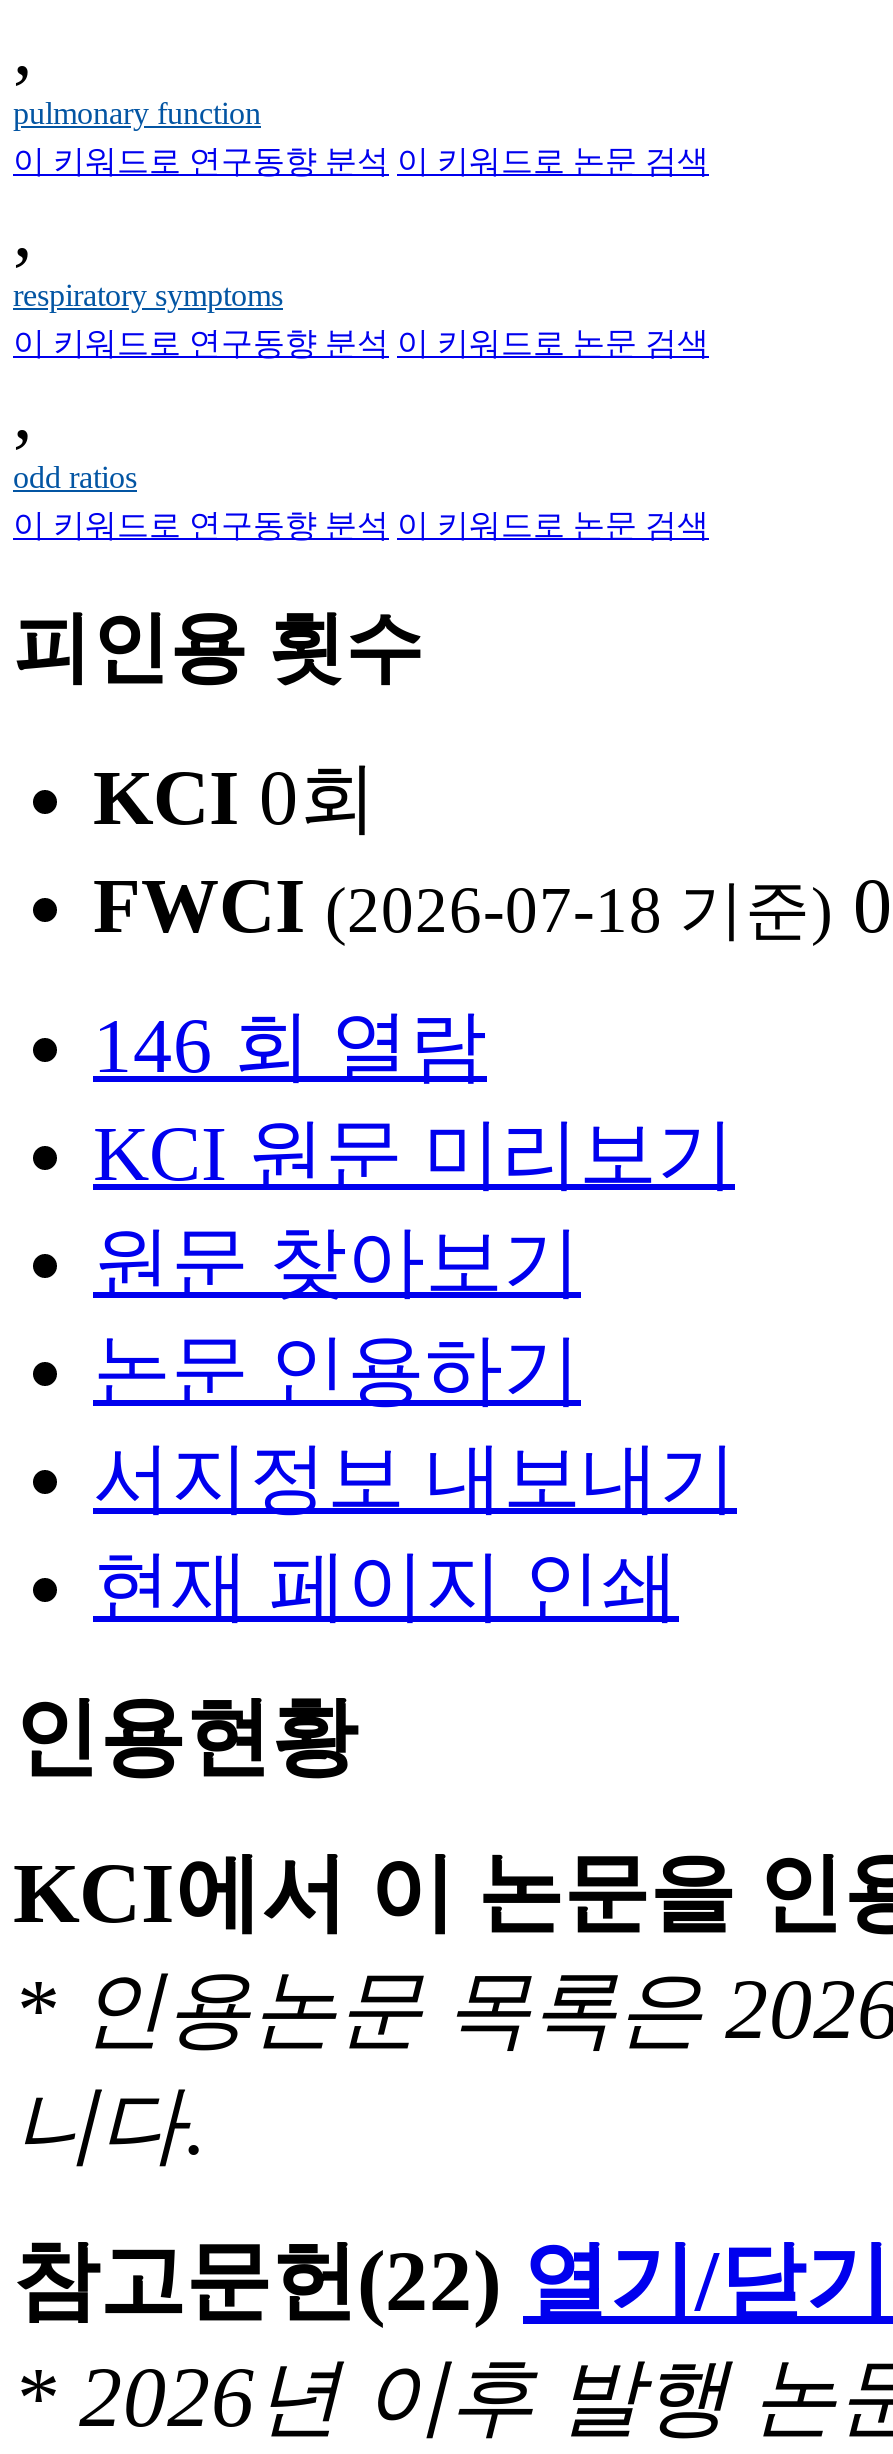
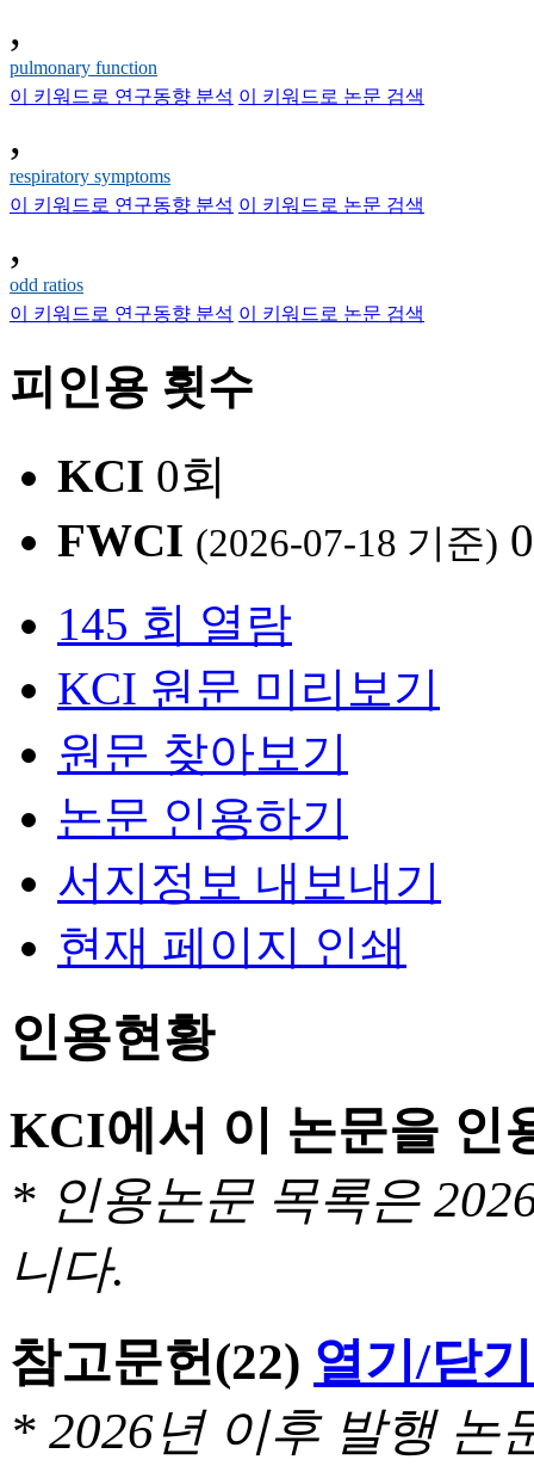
- 146 회 열람
+ 145 회 열람
